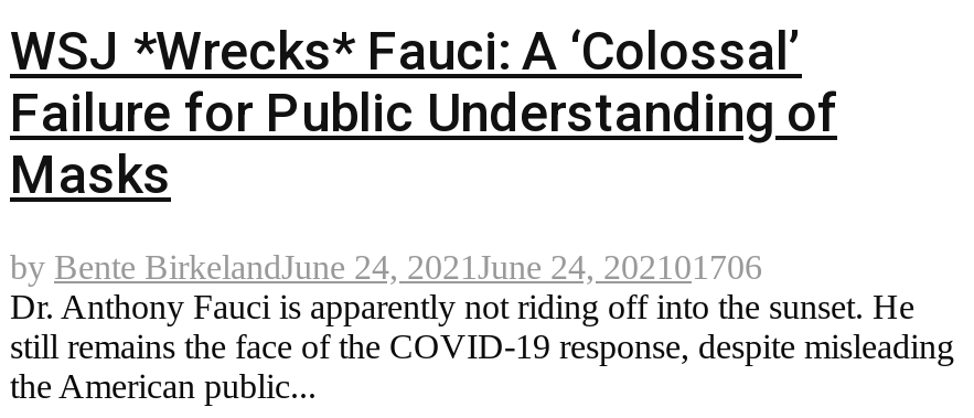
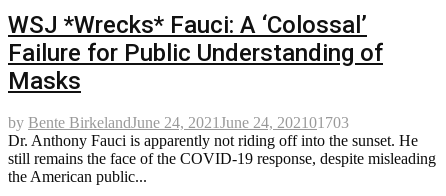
- by Bente BirkelandJune 24, 2021 June 24, 2021 01706
+ by Bente BirkelandJune 24, 2021 June 24, 2021 01703
